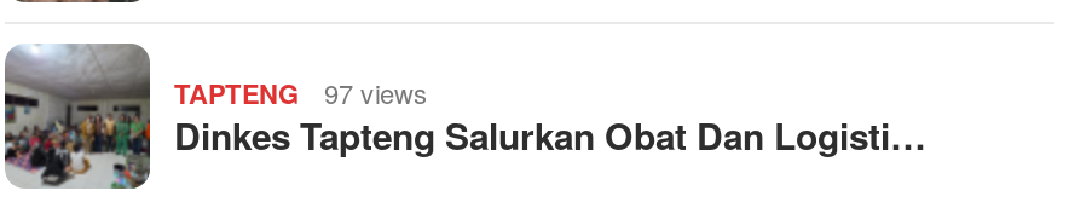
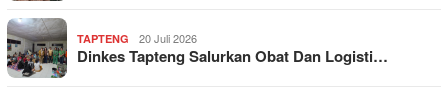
- TAPTENG 97 views
+ TAPTENG 20 Juli 2026
